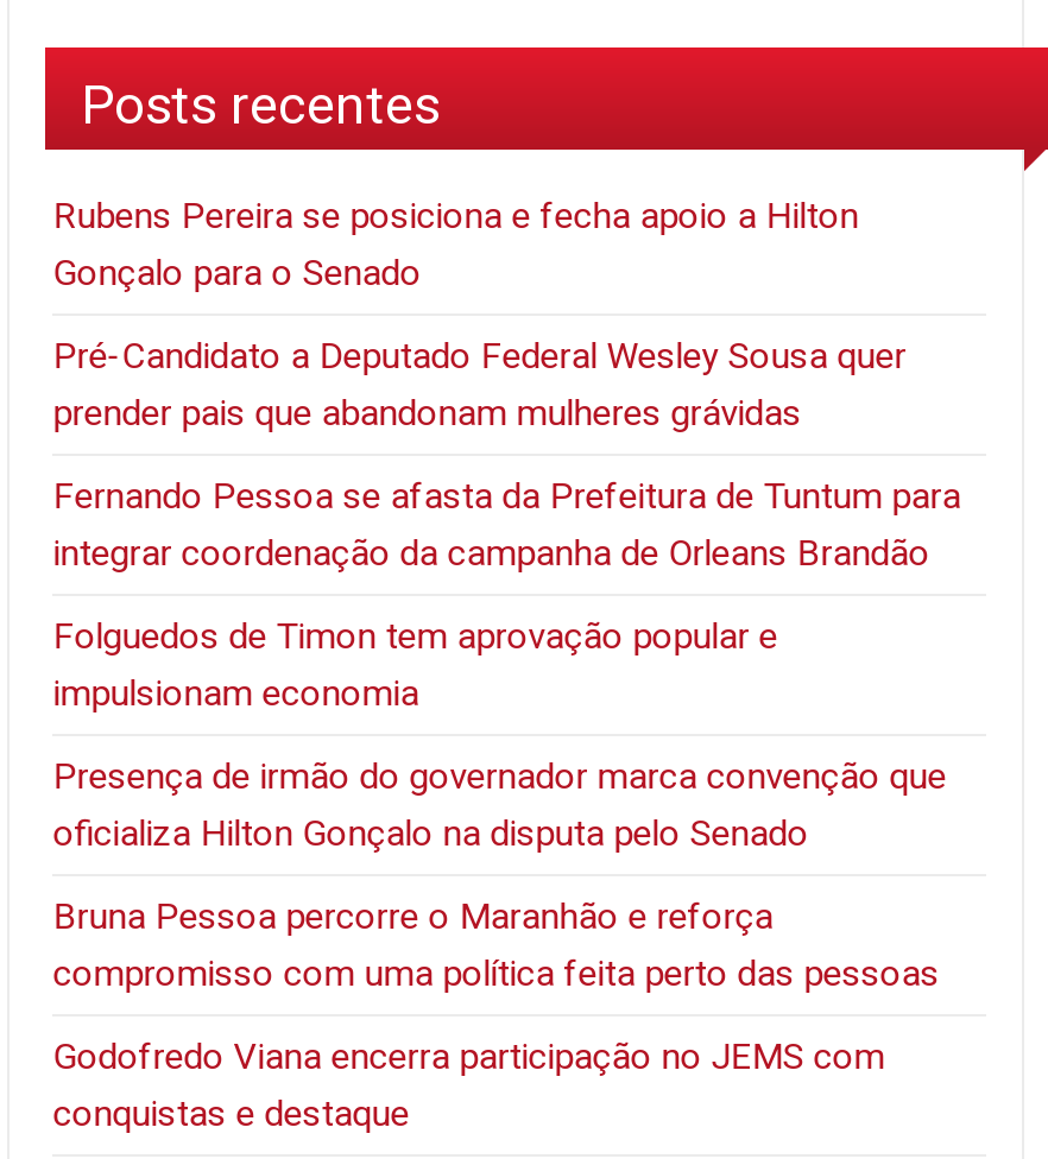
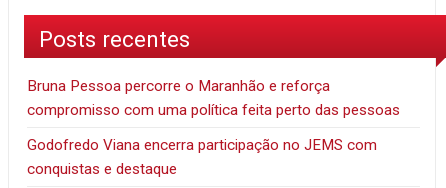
- Rubens Pereira se posiciona e fecha apoio a Hilton
- Gonçalo para o Senado
- Pré-Candidato a Deputado Federal Wesley Sousa quer
- prender pais que abandonam mulheres grávidas
- Fernando Pessoa se afasta da Prefeitura de Tuntum para
- integrar coordenação da campanha de Orleans Brandão
- Folguedos de Timon tem aprovação popular e
- impulsionam economia
- Presença de irmão do governador marca convenção que
- oficializa Hilton Gonçalo na disputa pelo Senado
